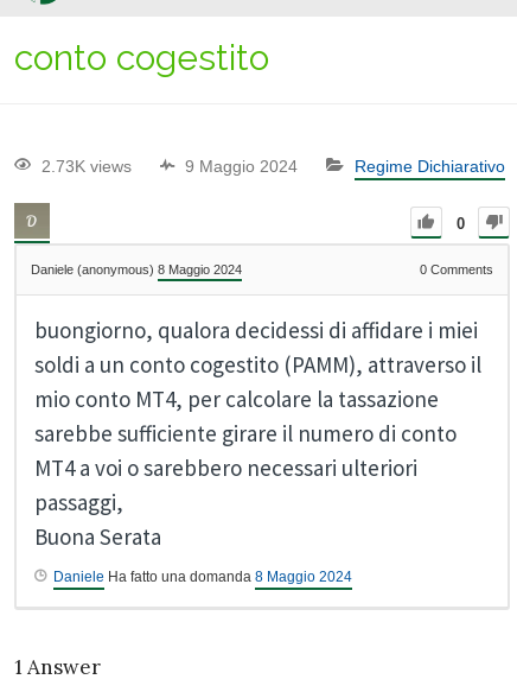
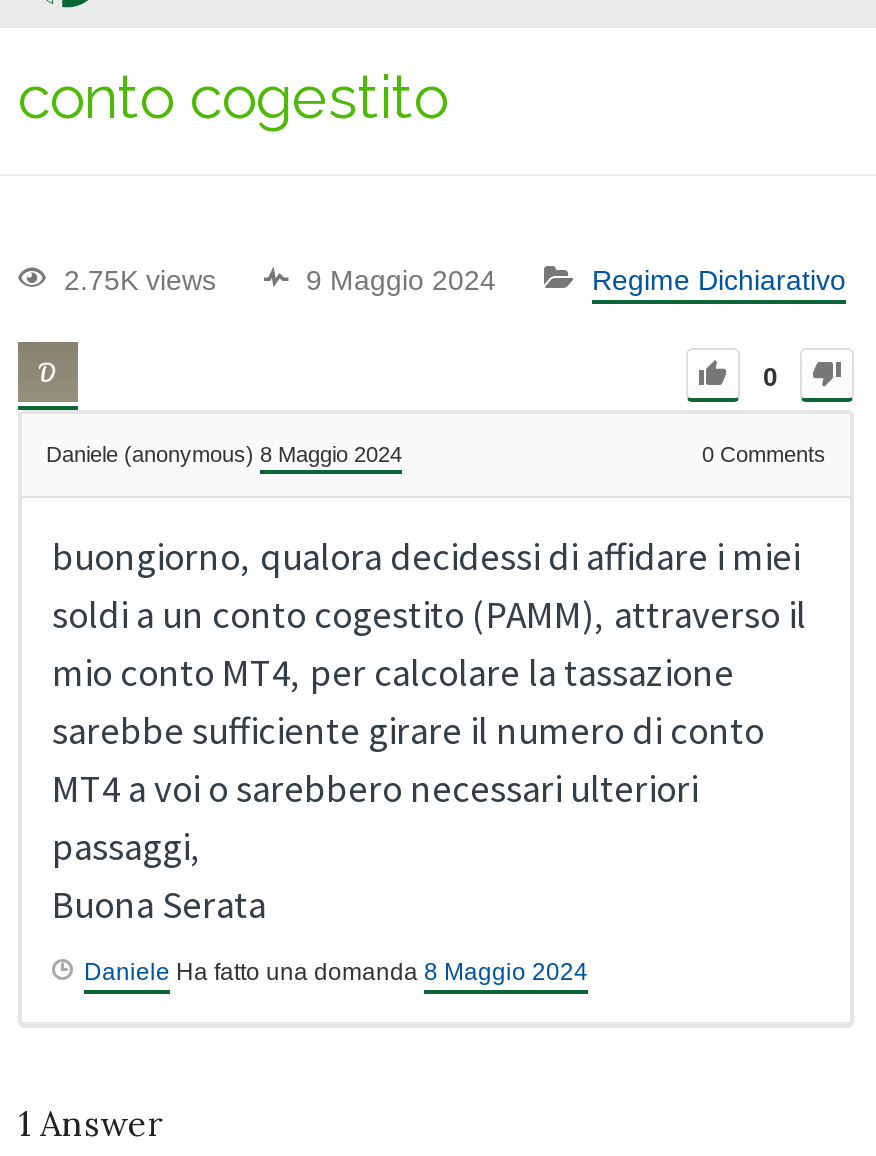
- 2.73K views
+ 2.75K views
